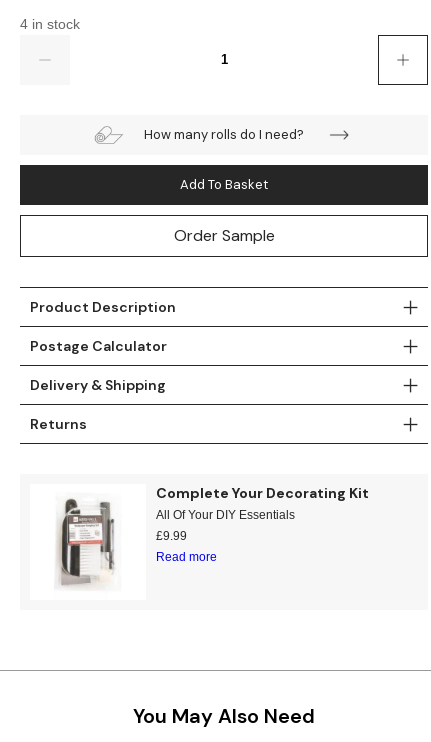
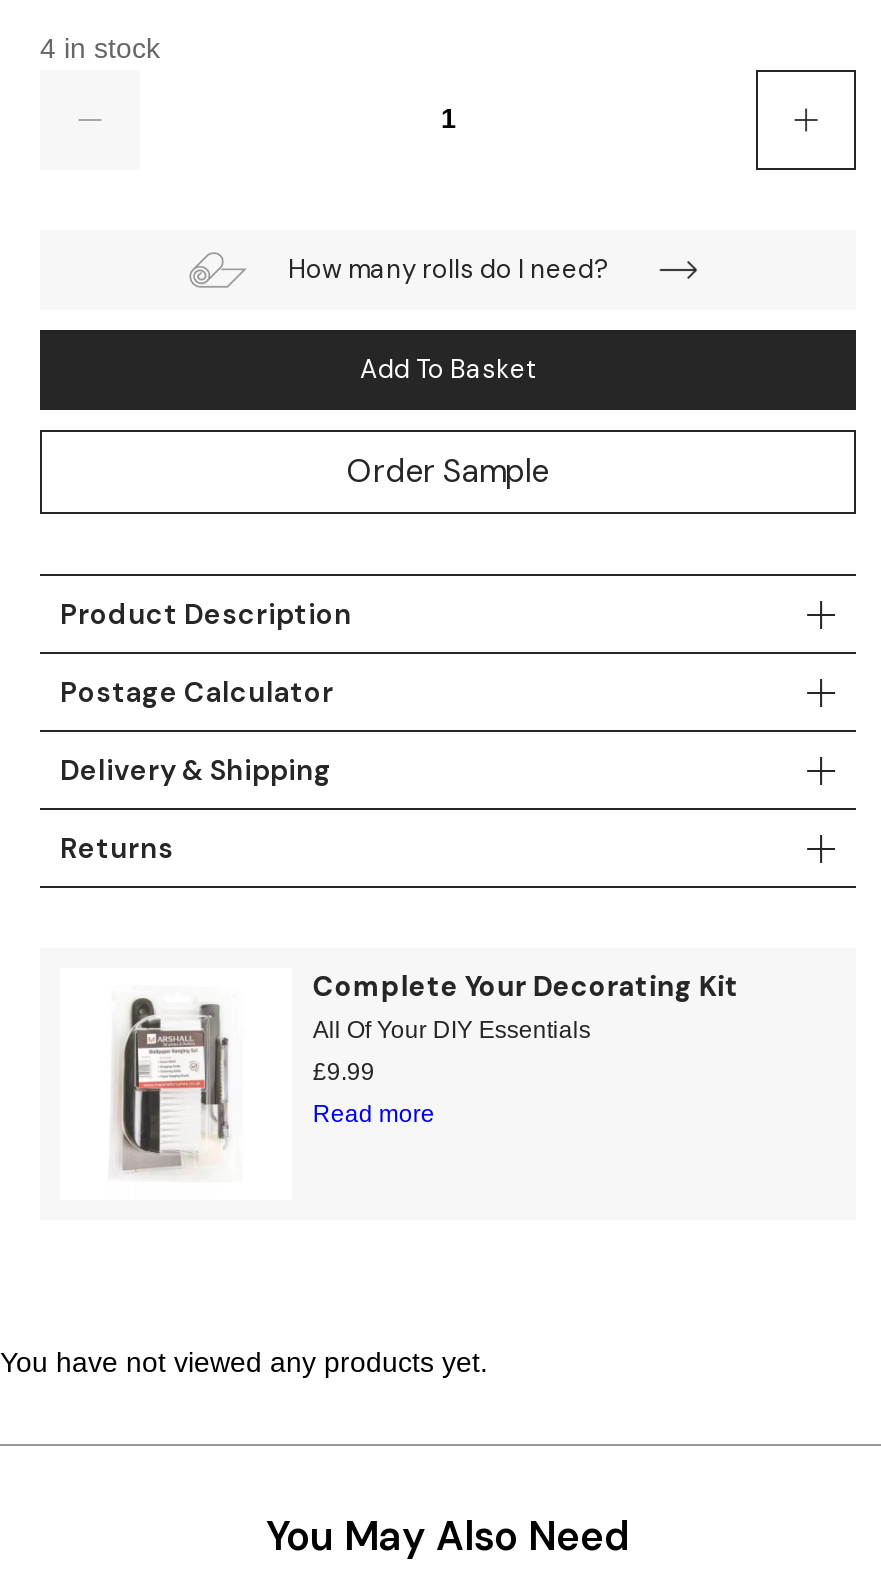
+ You have not viewed any products yet.
